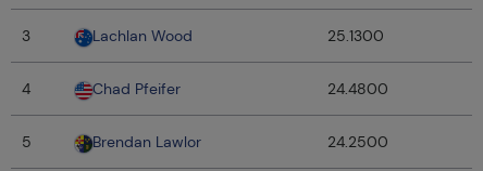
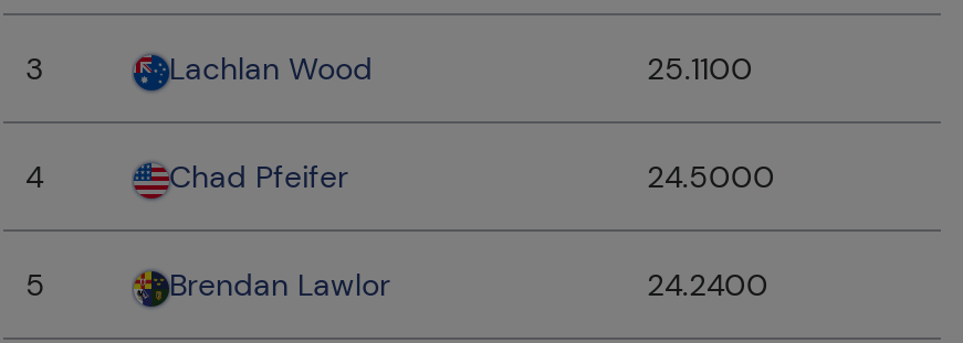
- 25.1300
+ 25.1100

- 24.4800
+ 24.5000

- 24.2500
+ 24.2400
